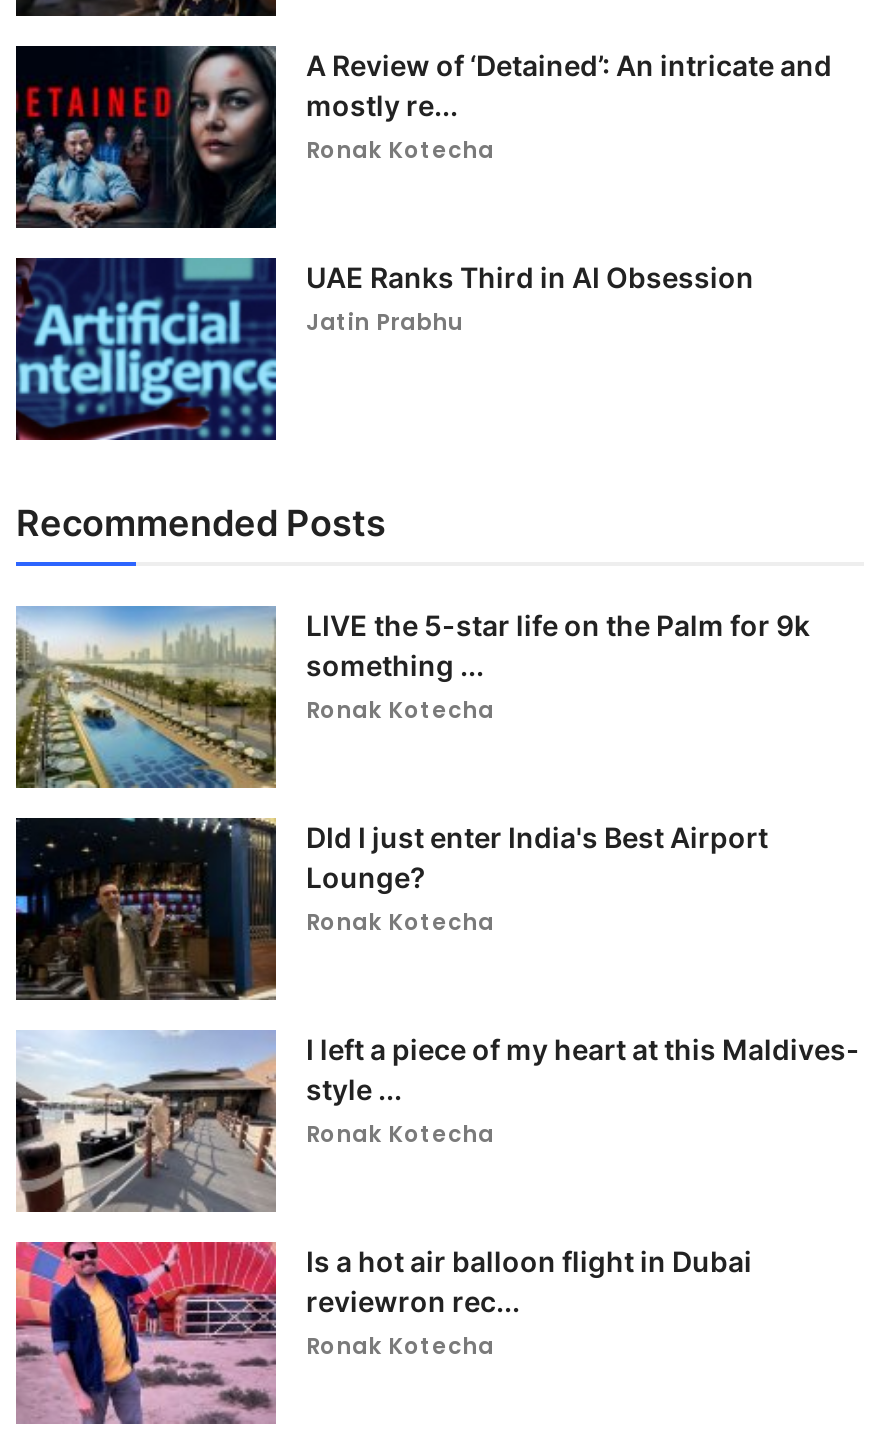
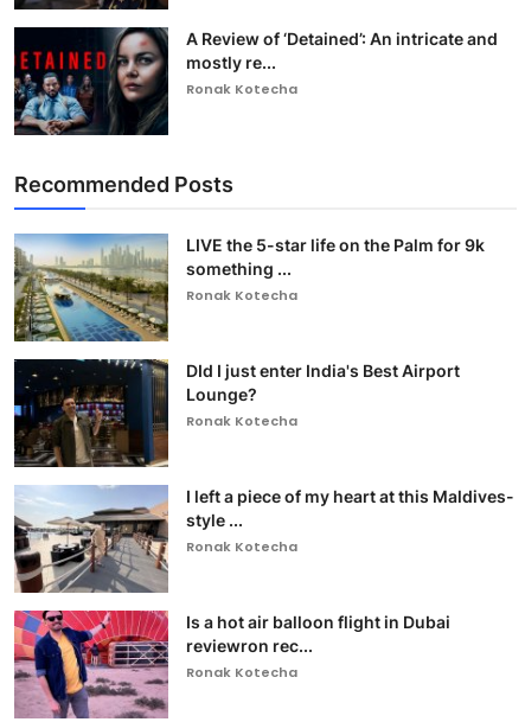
- [image]
- UAE Ranks Third in AI Obsession
- Jatin Prabhu
